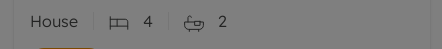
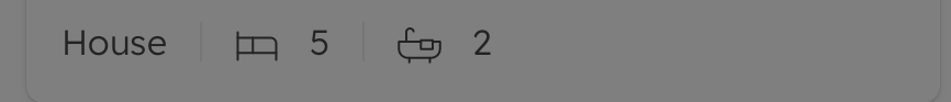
- 4
+ 5
